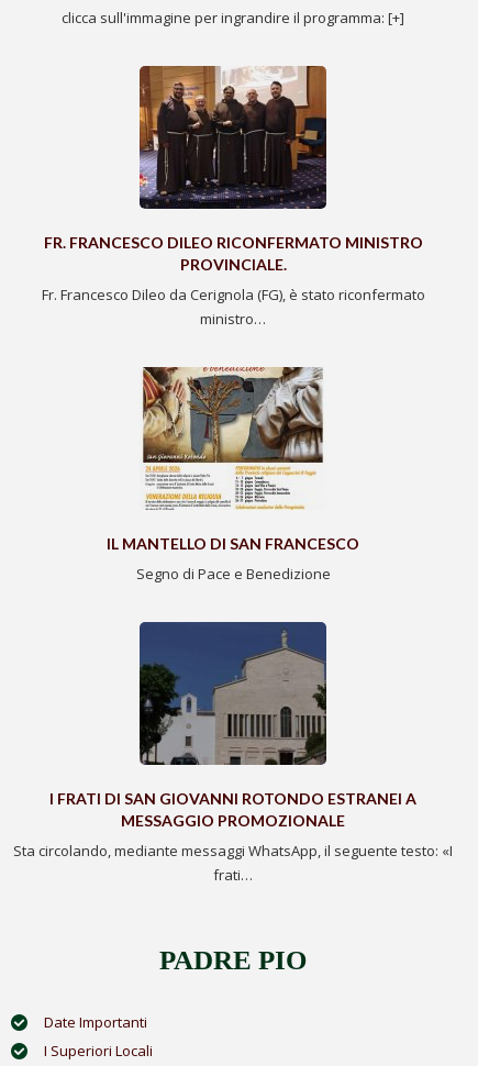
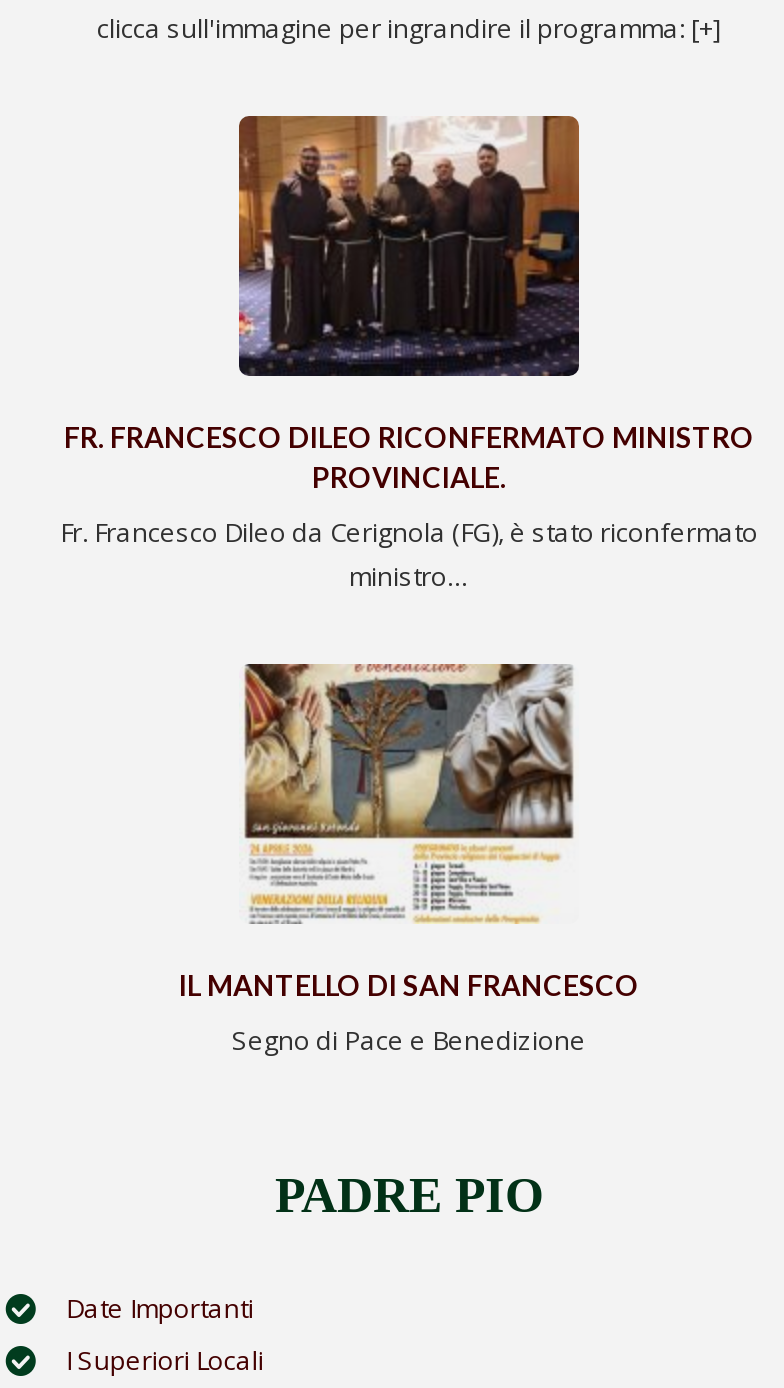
- [image]
- I FRATI DI SAN GIOVANNI ROTONDO ESTRANEI A
- MESSAGGIO PROMOZIONALE
- Sta circolando, mediante messaggi WhatsApp, il seguente testo: «I
- frati…
